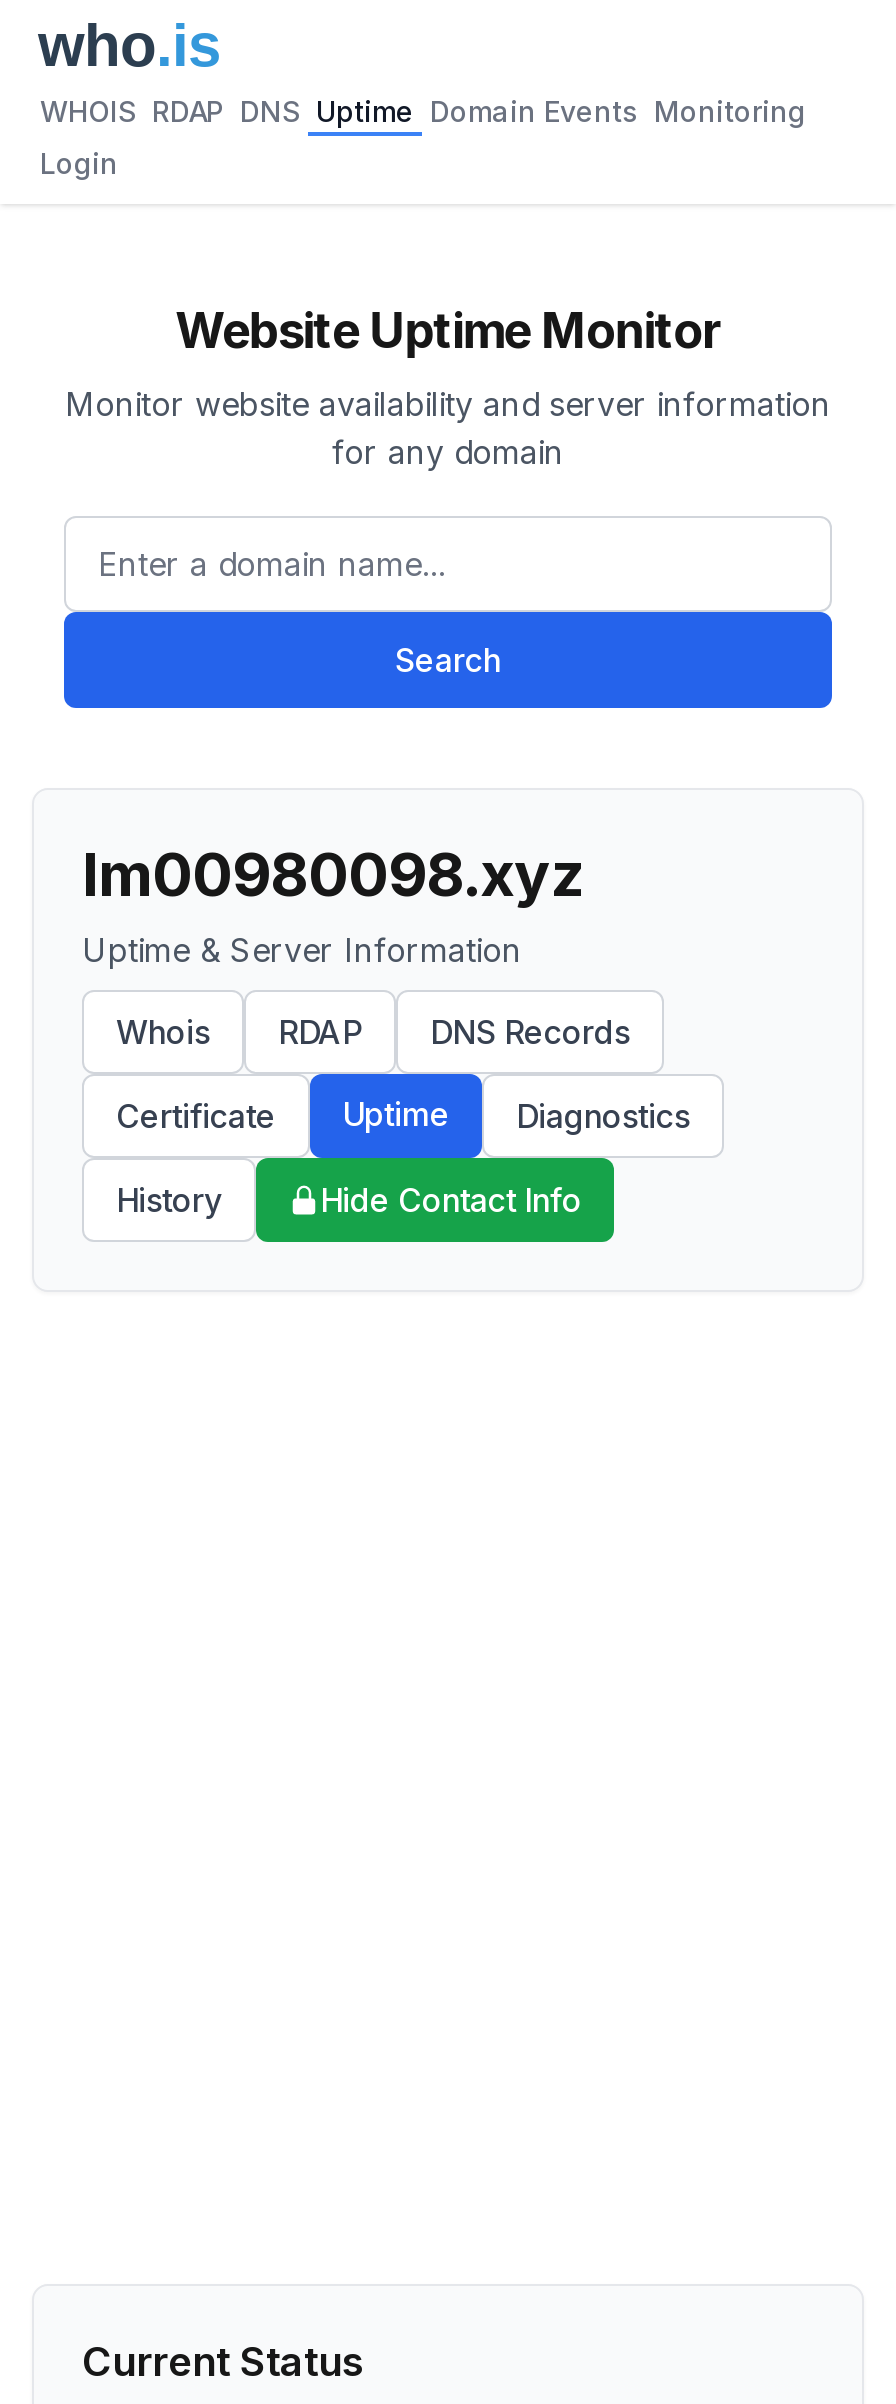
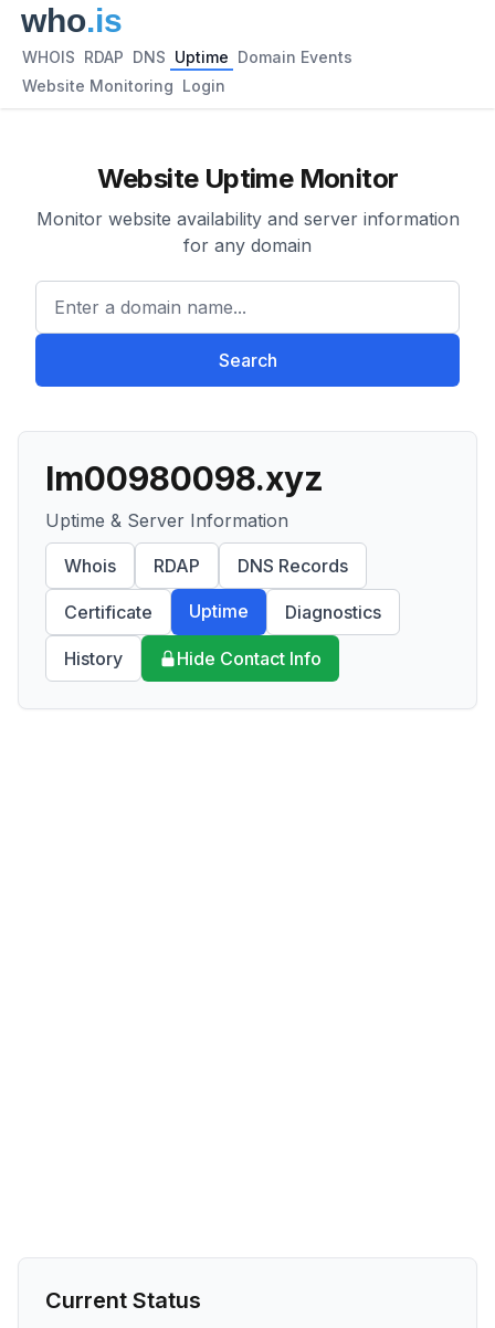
- WHOIS RDAP DNS Uptime Domain Events Monitoring
+ WHOIS RDAP DNS Uptime Domain Events

- Login
+ Website Monitoring Login
